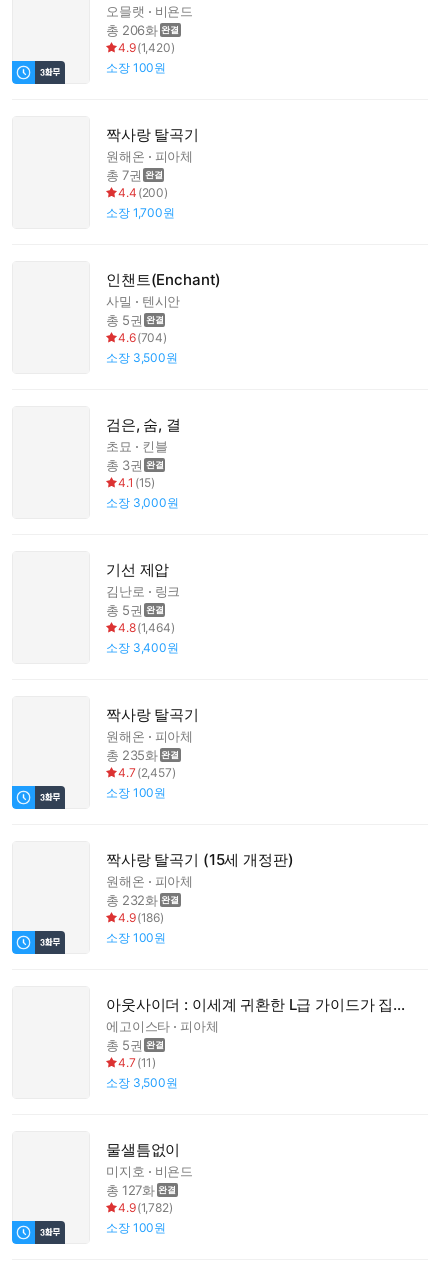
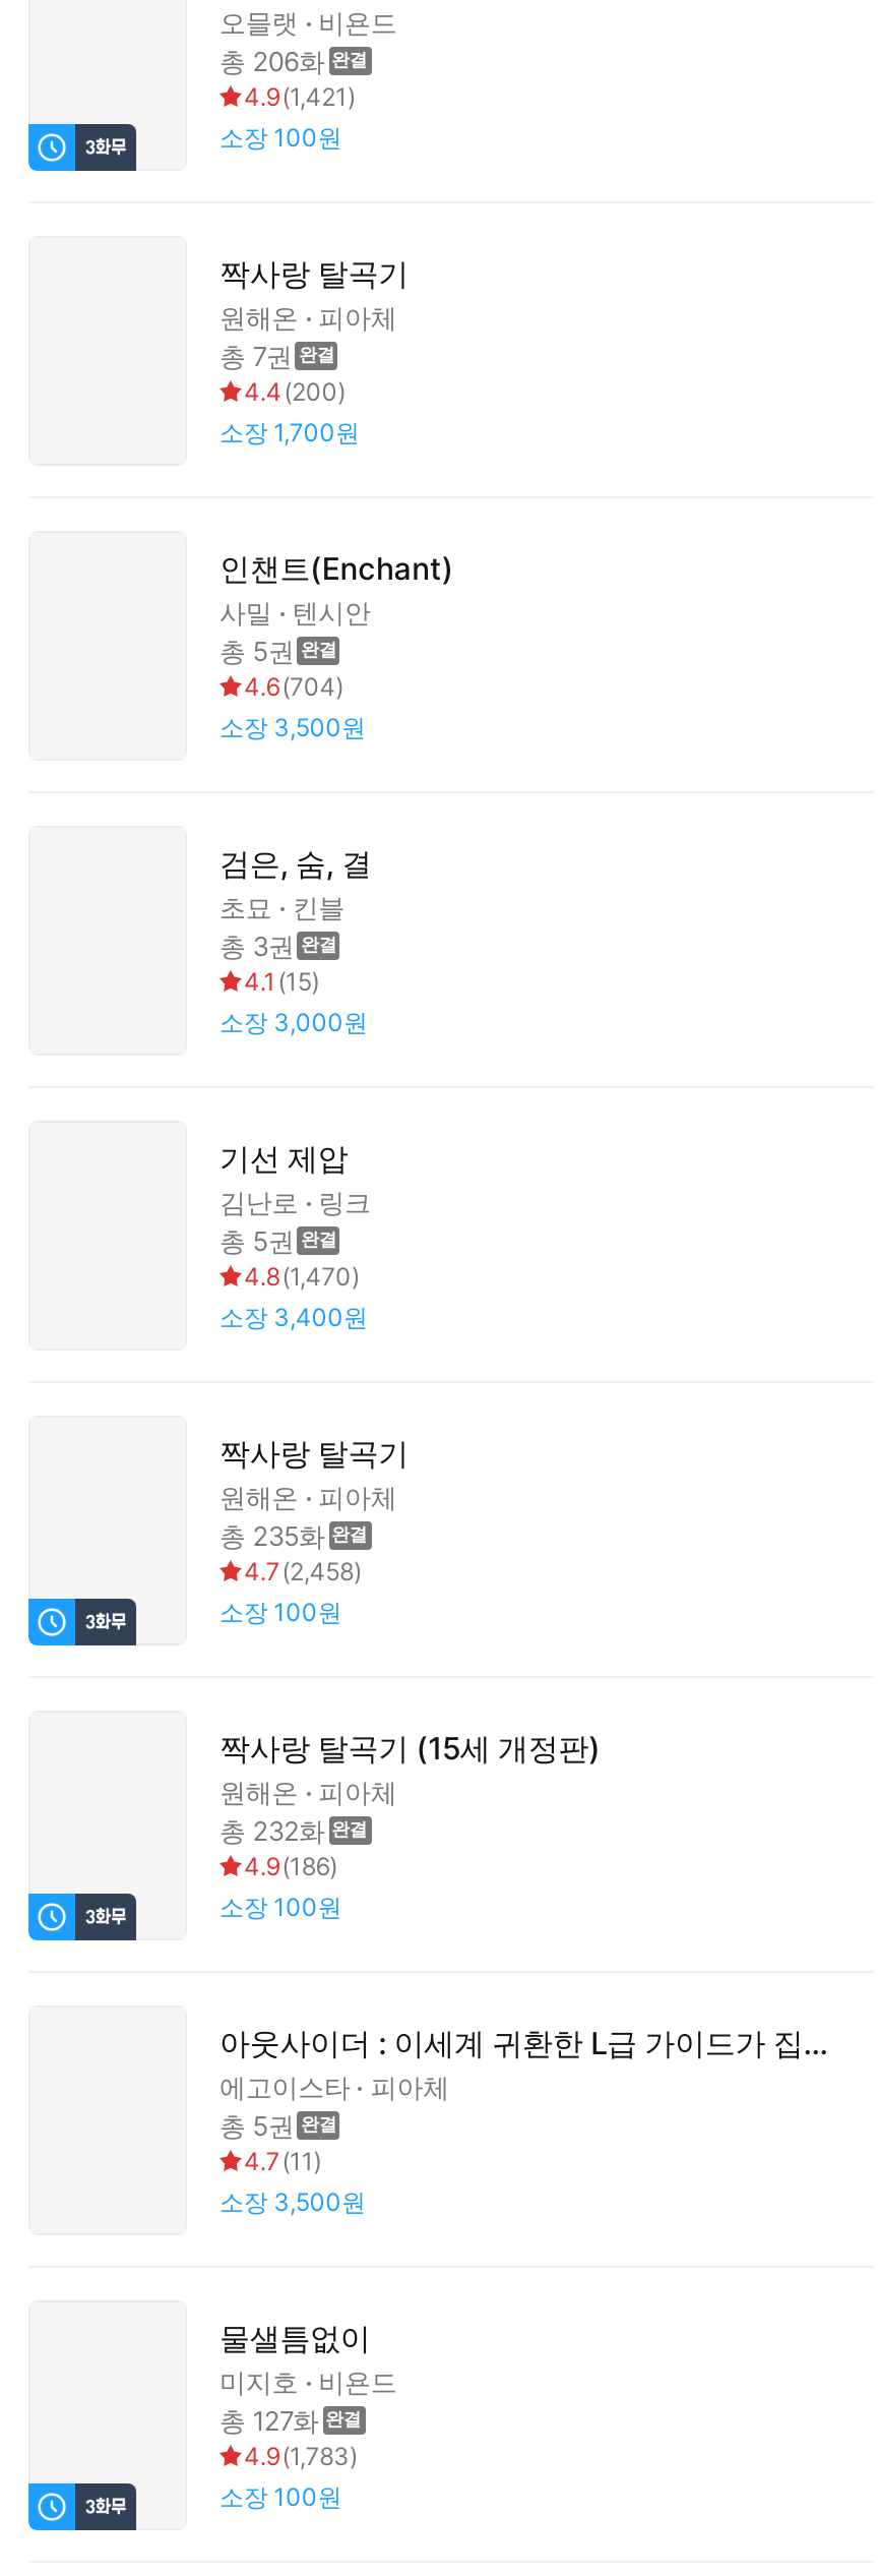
- 4.9(1,420)
+ 4.9(1,421)

- 4.8(1,464)
+ 4.8(1,470)

- 4.7 (2,457)
+ 4.7 (2,458)

- 4.9(1,782)
+ 4.9(1,783)
